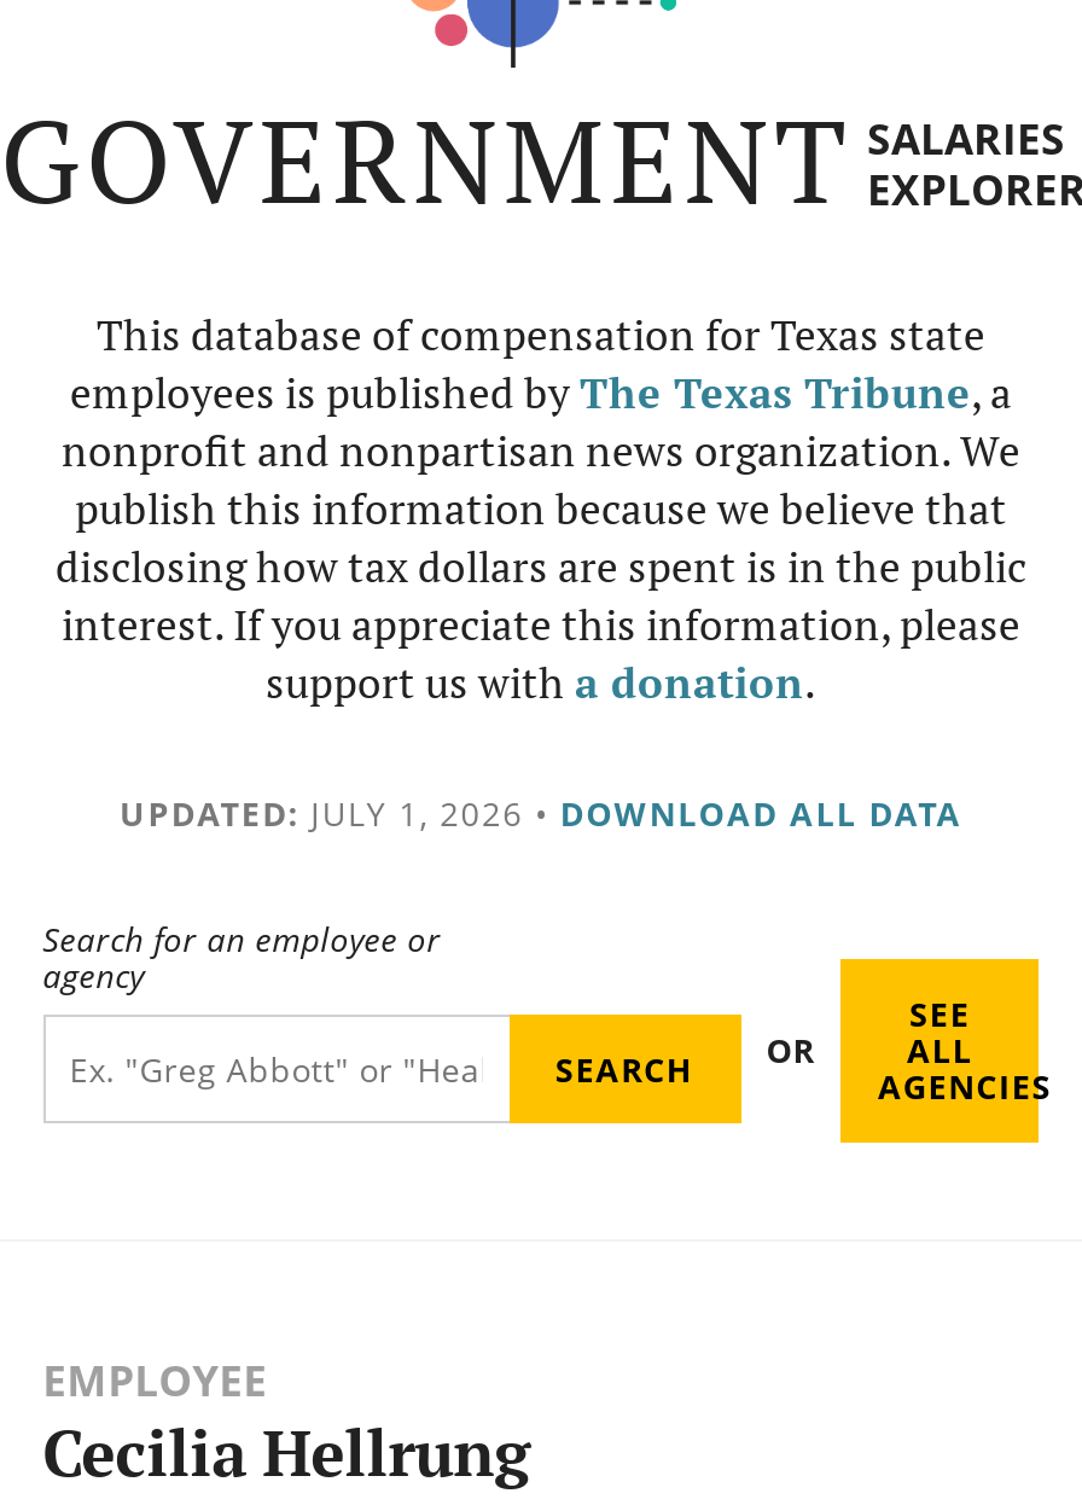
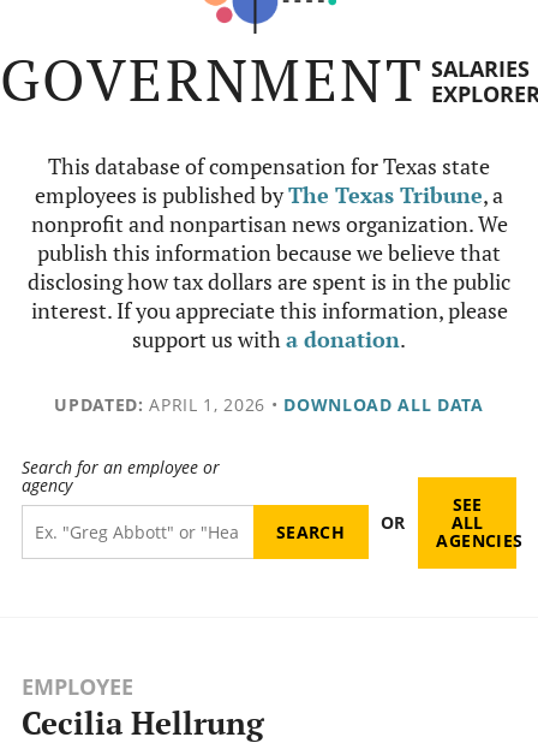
- UPDATED: JULY 1, 2026 • DOWNLOAD ALL DATA
+ UPDATED: APRIL 1, 2026 • DOWNLOAD ALL DATA
